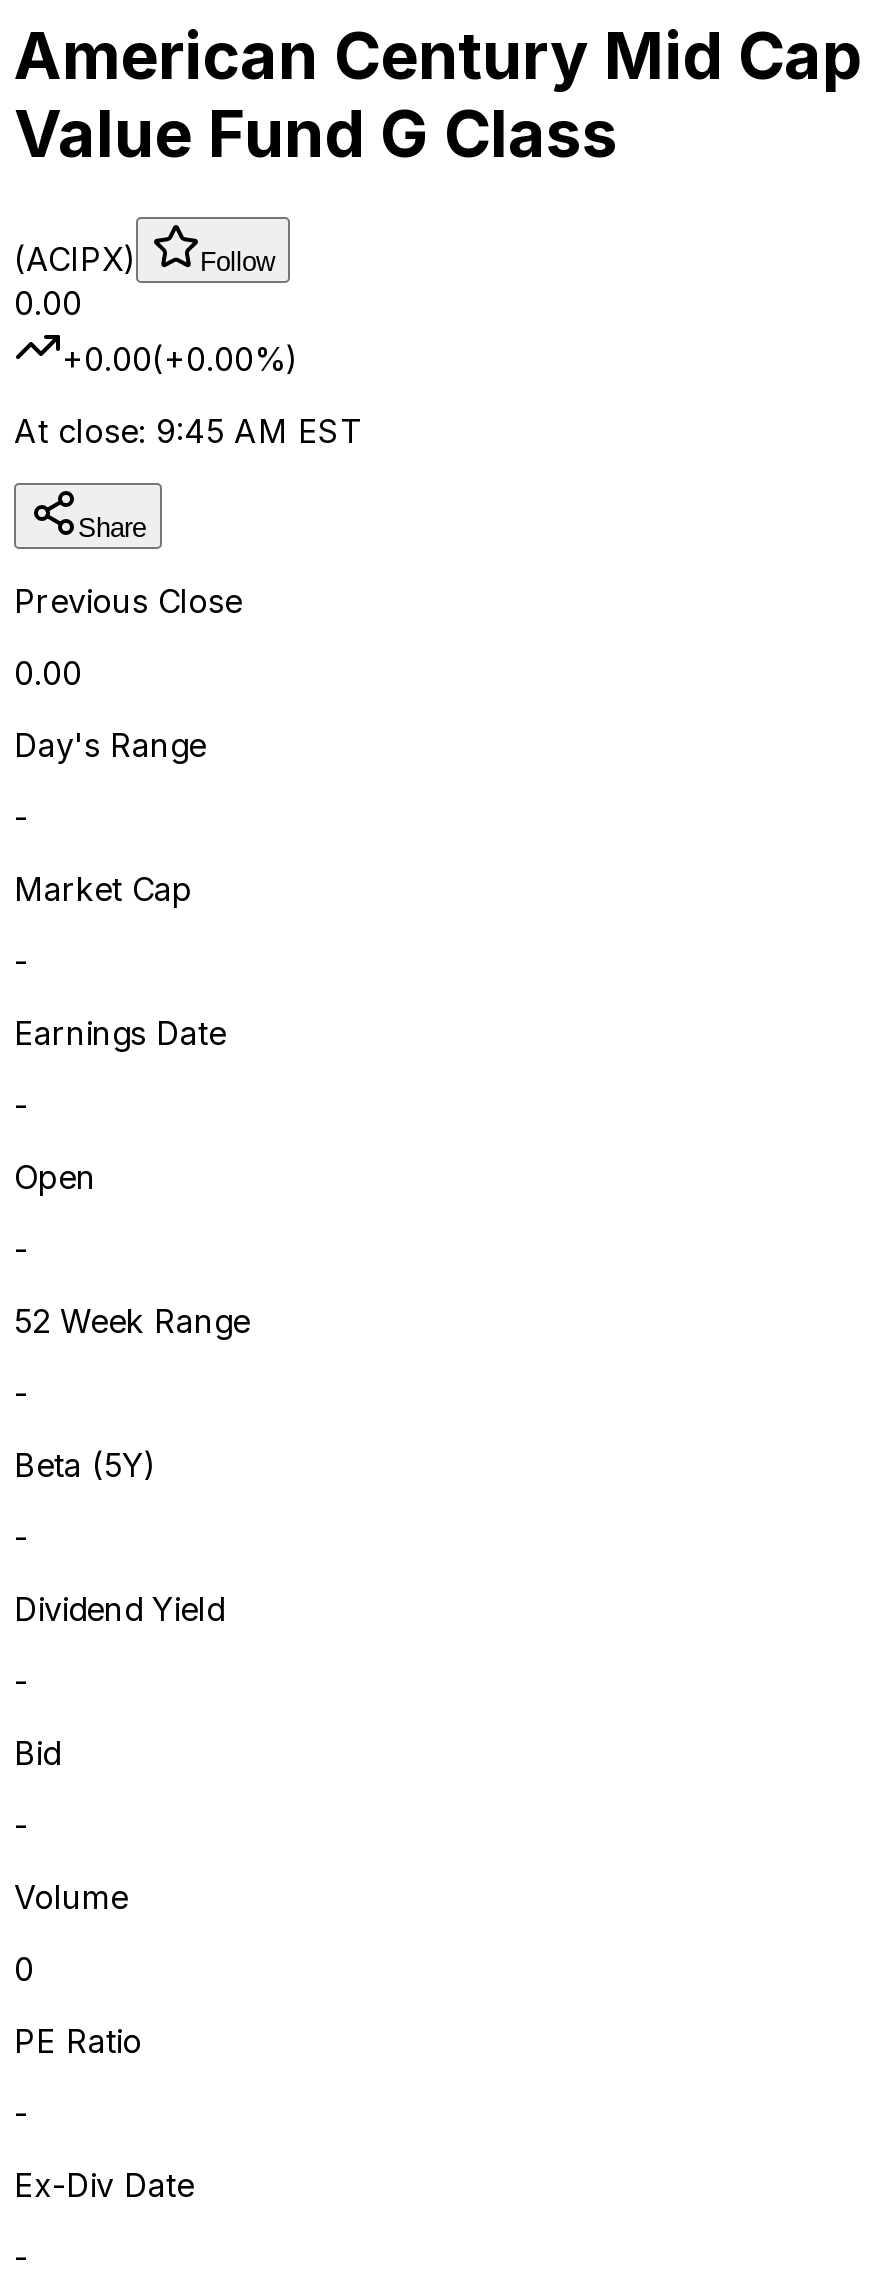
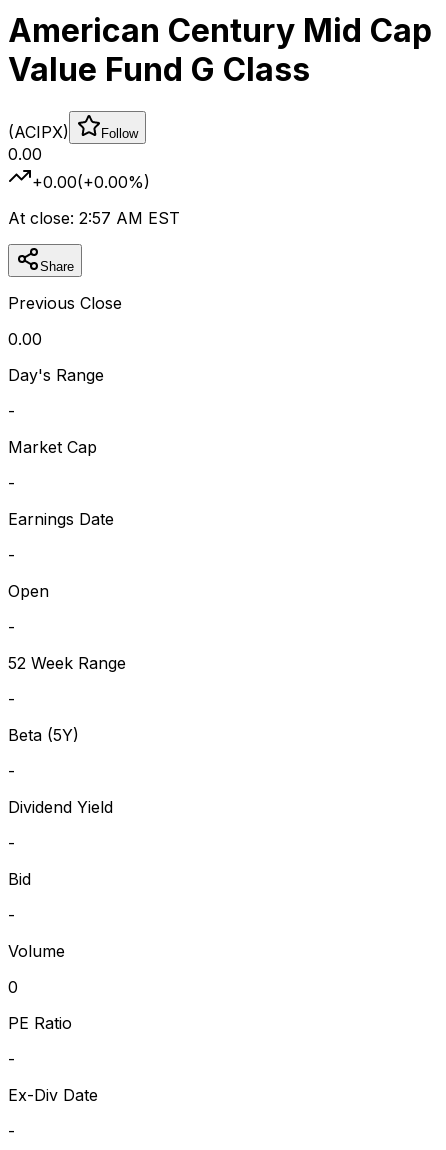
- At close: 9:45 AM EST
+ At close: 2:57 AM EST
